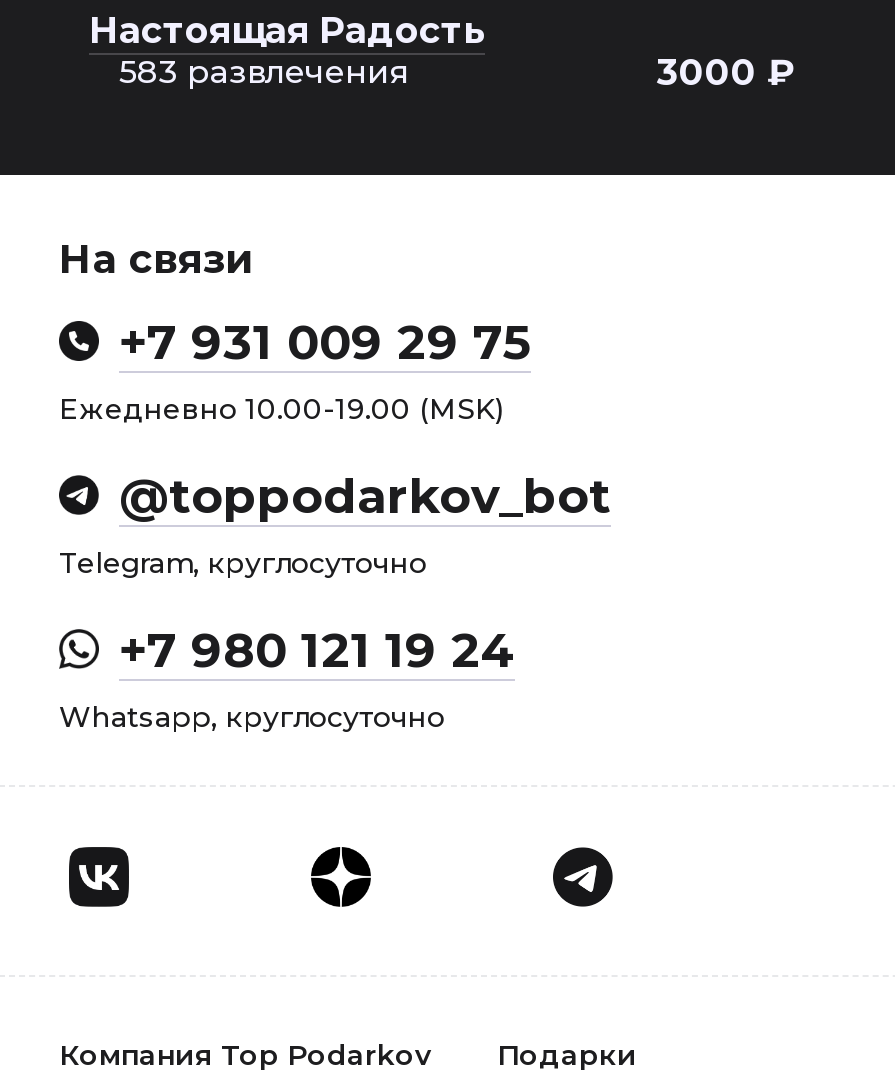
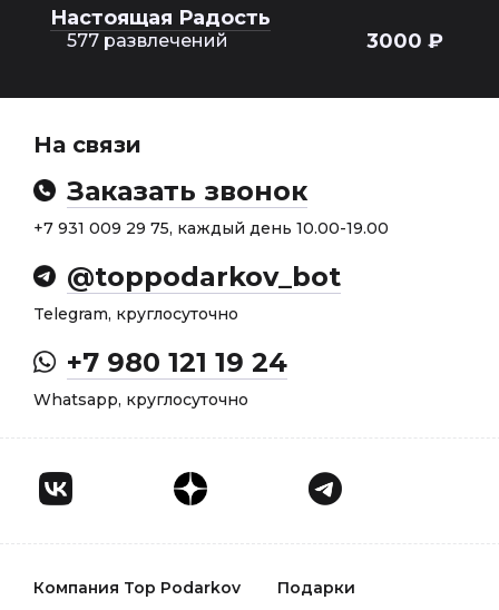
- 583 развлечения
+ 577 развлечений

- +7 931 009 29 75
- Ежедневно 10.00-19.00 (MSK)
+ Заказать звонок
+ +7 931 009 29 75, каждый день 10.00-19.00
